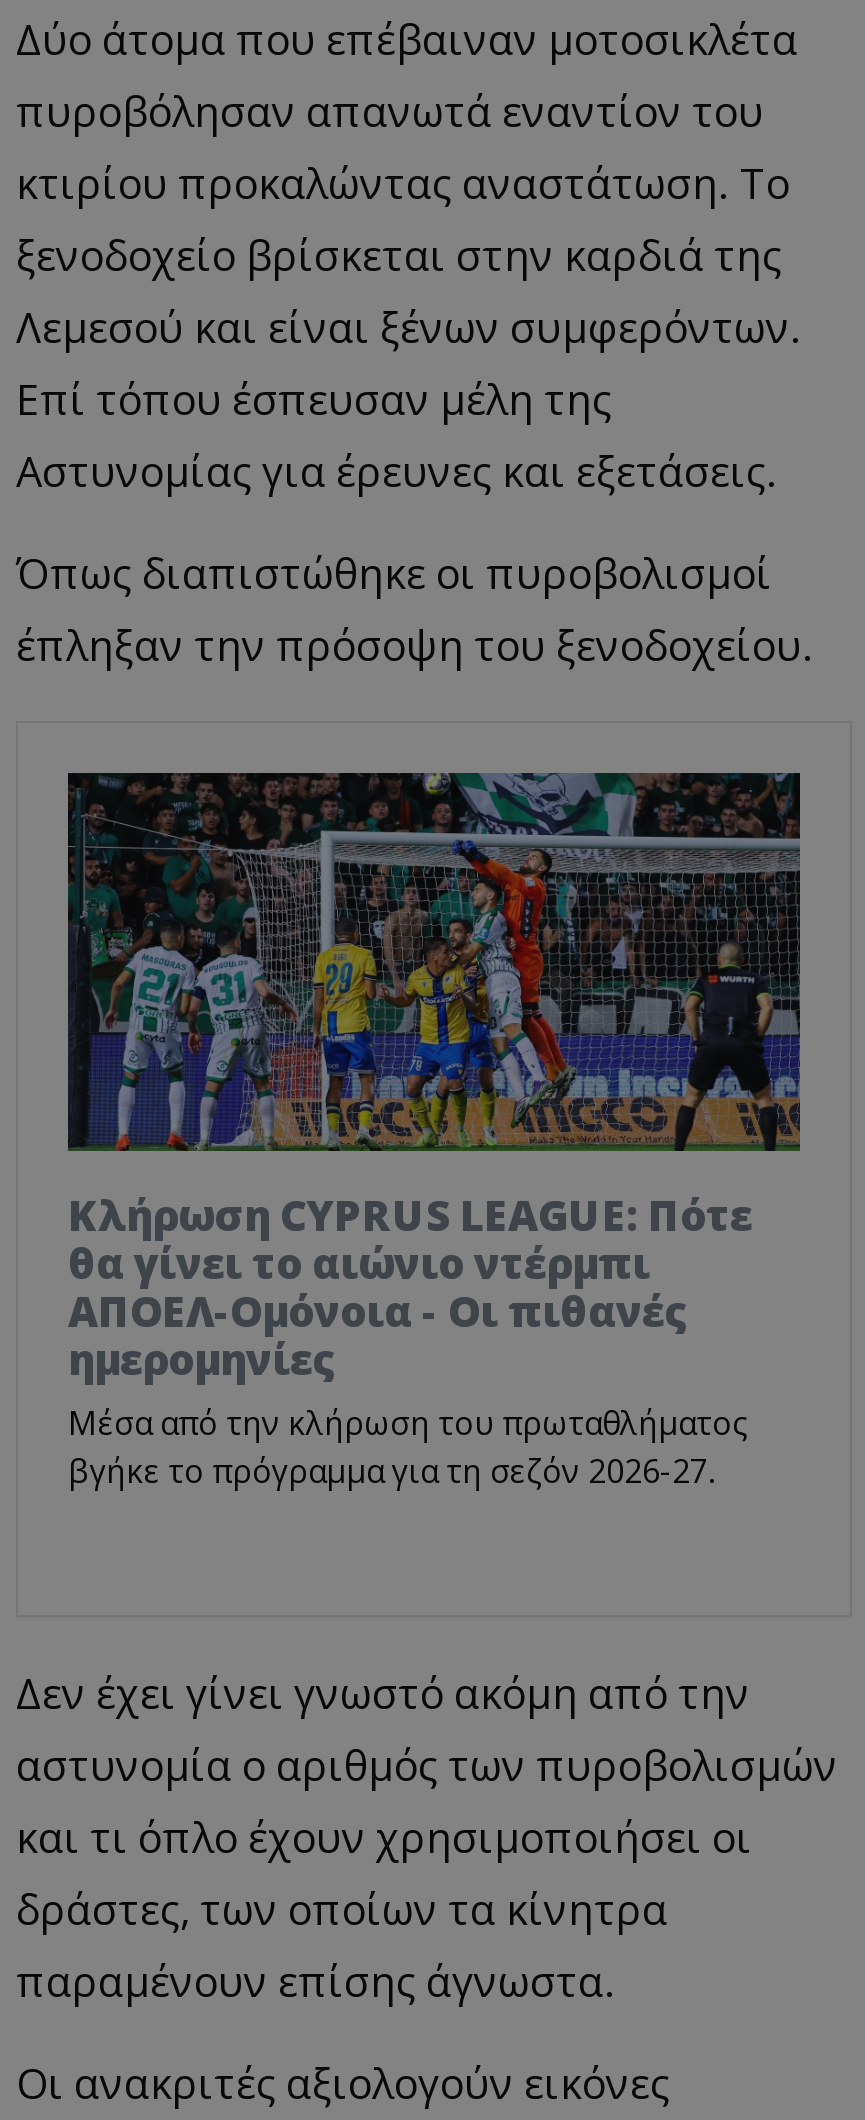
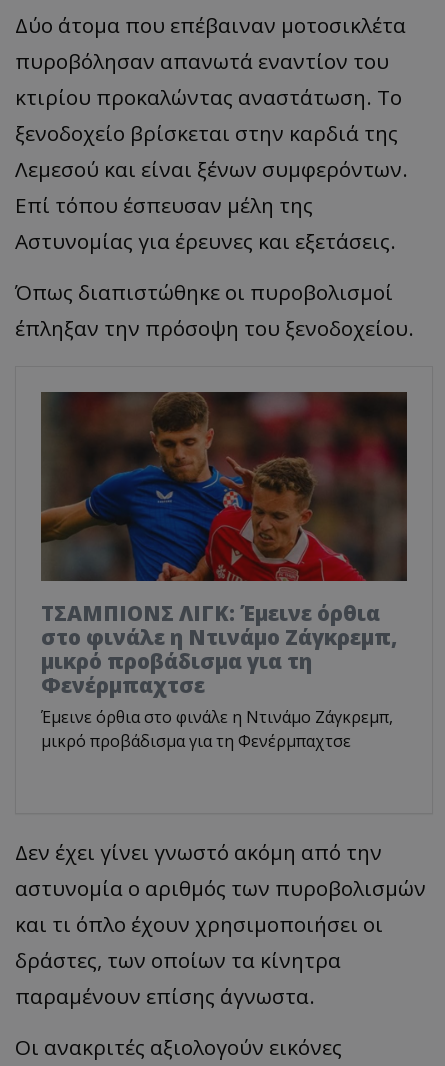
- [image]
- Κλήρωση CYPRUS LEAGUE: Πότε
- θα γίνει το αιώνιο ντέρμπι
- ΑΠΟΕΛ-Ομόνοια - Οι πιθανές
- ημερομηνίες
- Μέσα από την κλήρωση του πρωταθλήματος
- βγήκε το πρόγραμμα για τη σεζόν 2026-27.
+ [image]
+ TΣΑΜΠΙΟΝΣ ΛΙΓΚ: Έμεινε όρθια
+ στο φινάλε η Ντινάμο Ζάγκρεμπ,
+ μικρό προβάδισμα για τη
+ Φενέρμπαχτσε
+ Έμεινε όρθια στο φινάλε η Ντινάμο Ζάγκρεμπ,
+ μικρό προβάδισμα για τη Φενέρμπαχτσε
